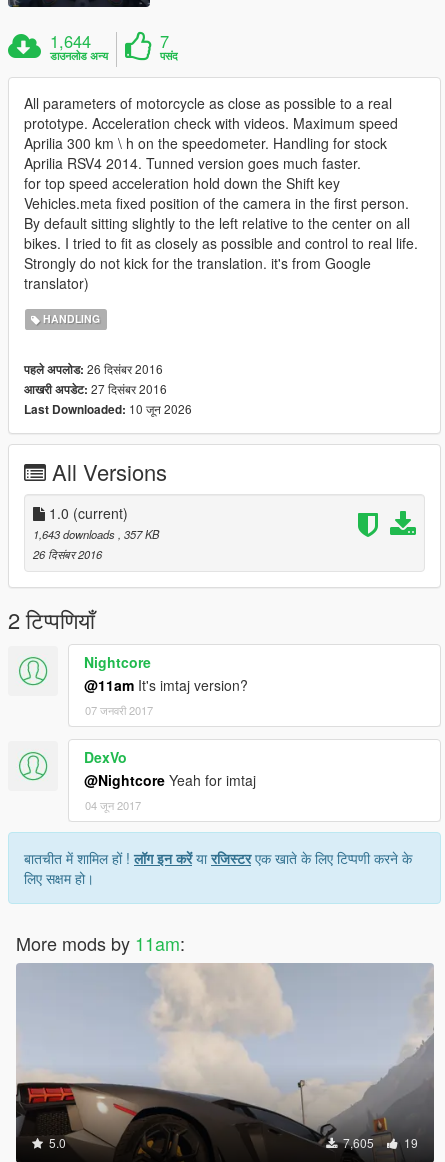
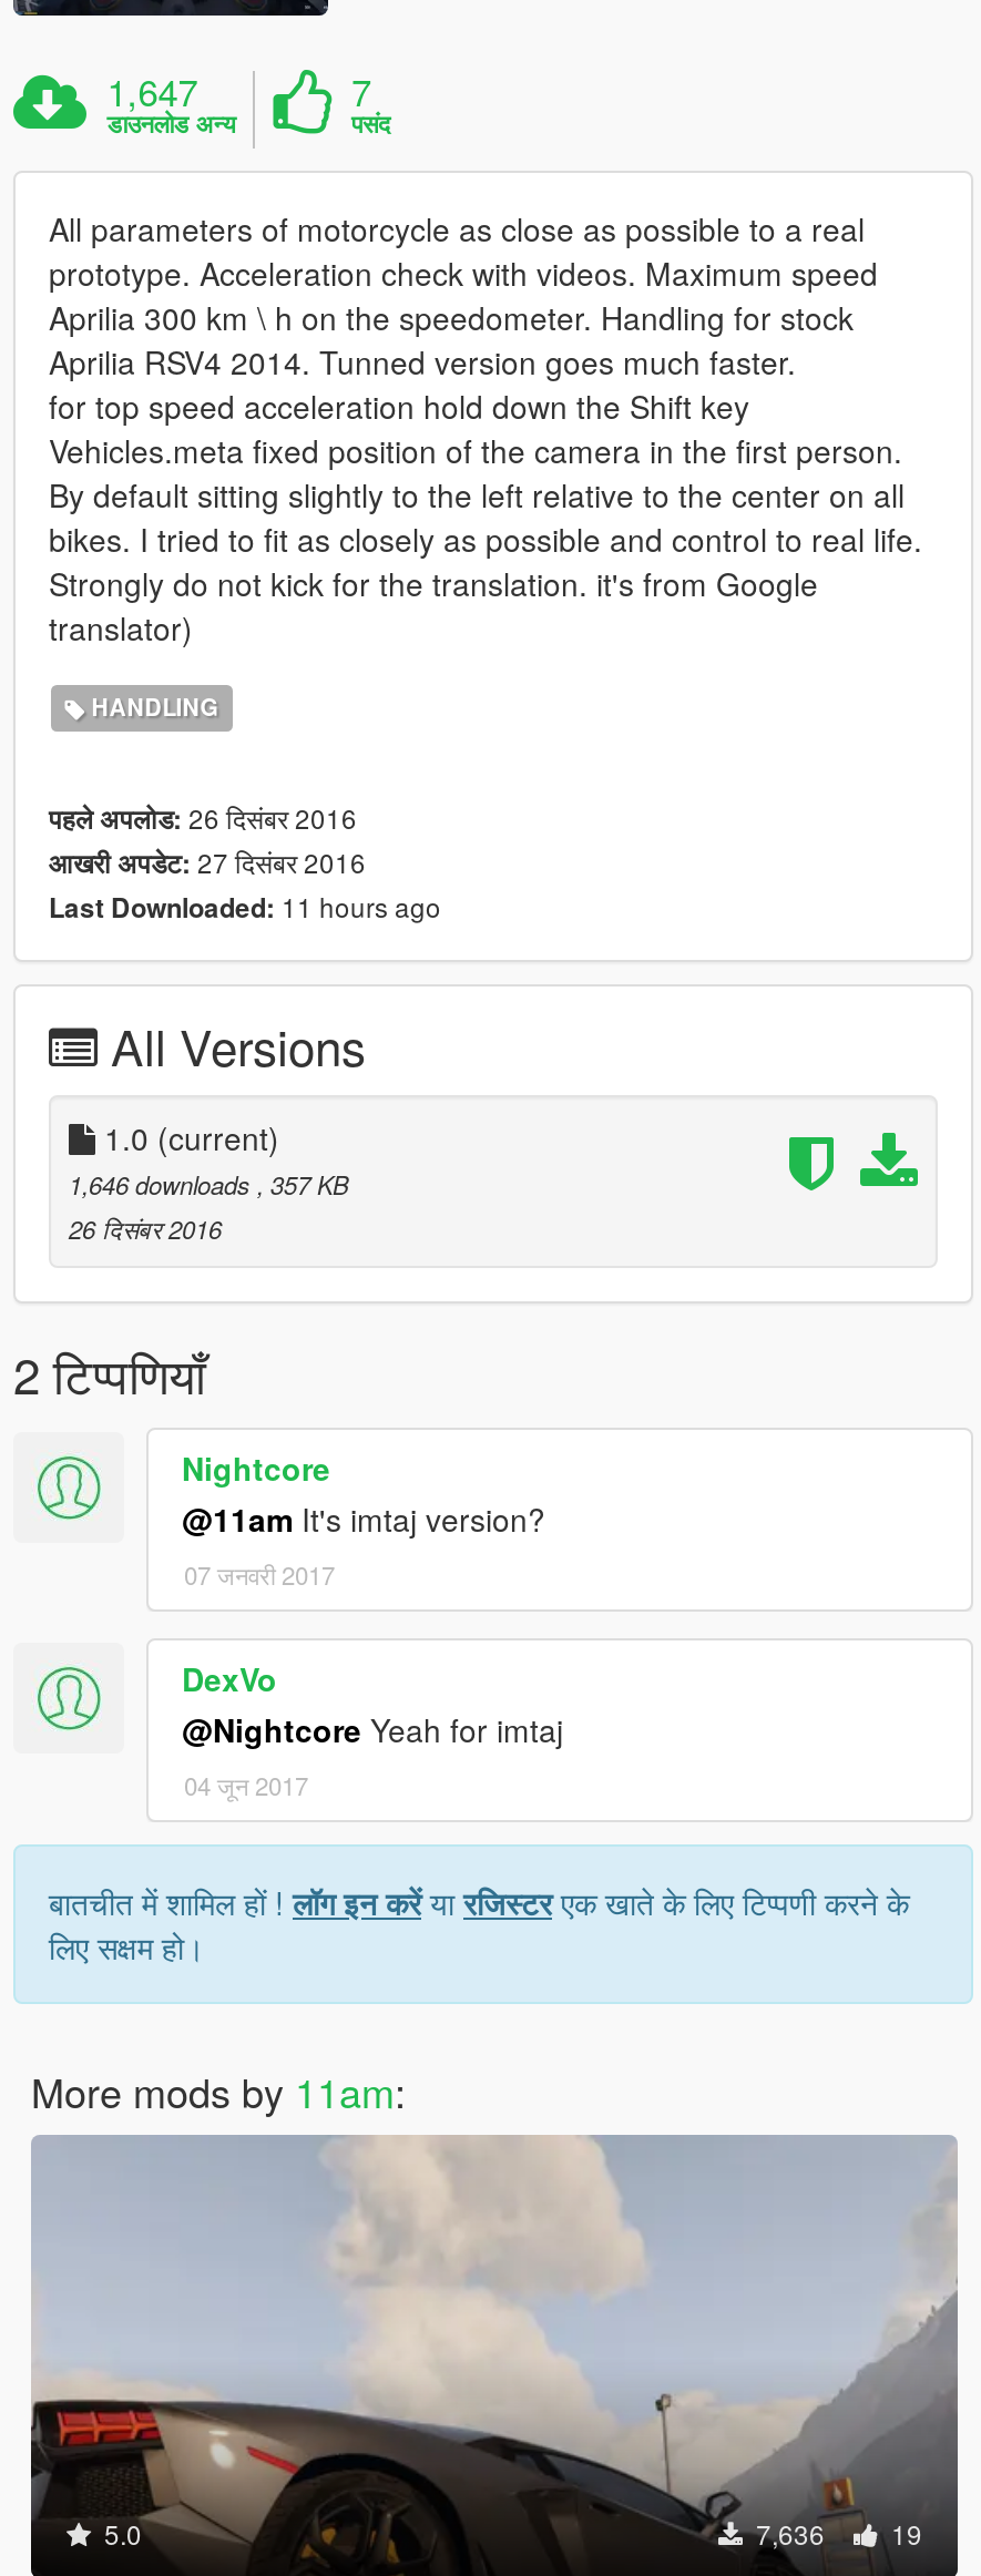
- 1,644
+ 1,647

- Last Downloaded: 10 जून 2026
+ Last Downloaded: 11 hours ago

- 1,643 downloads, 357 KB
+ 1,646 downloads, 357 KB

- 7,605 19
+ 7,636 19
